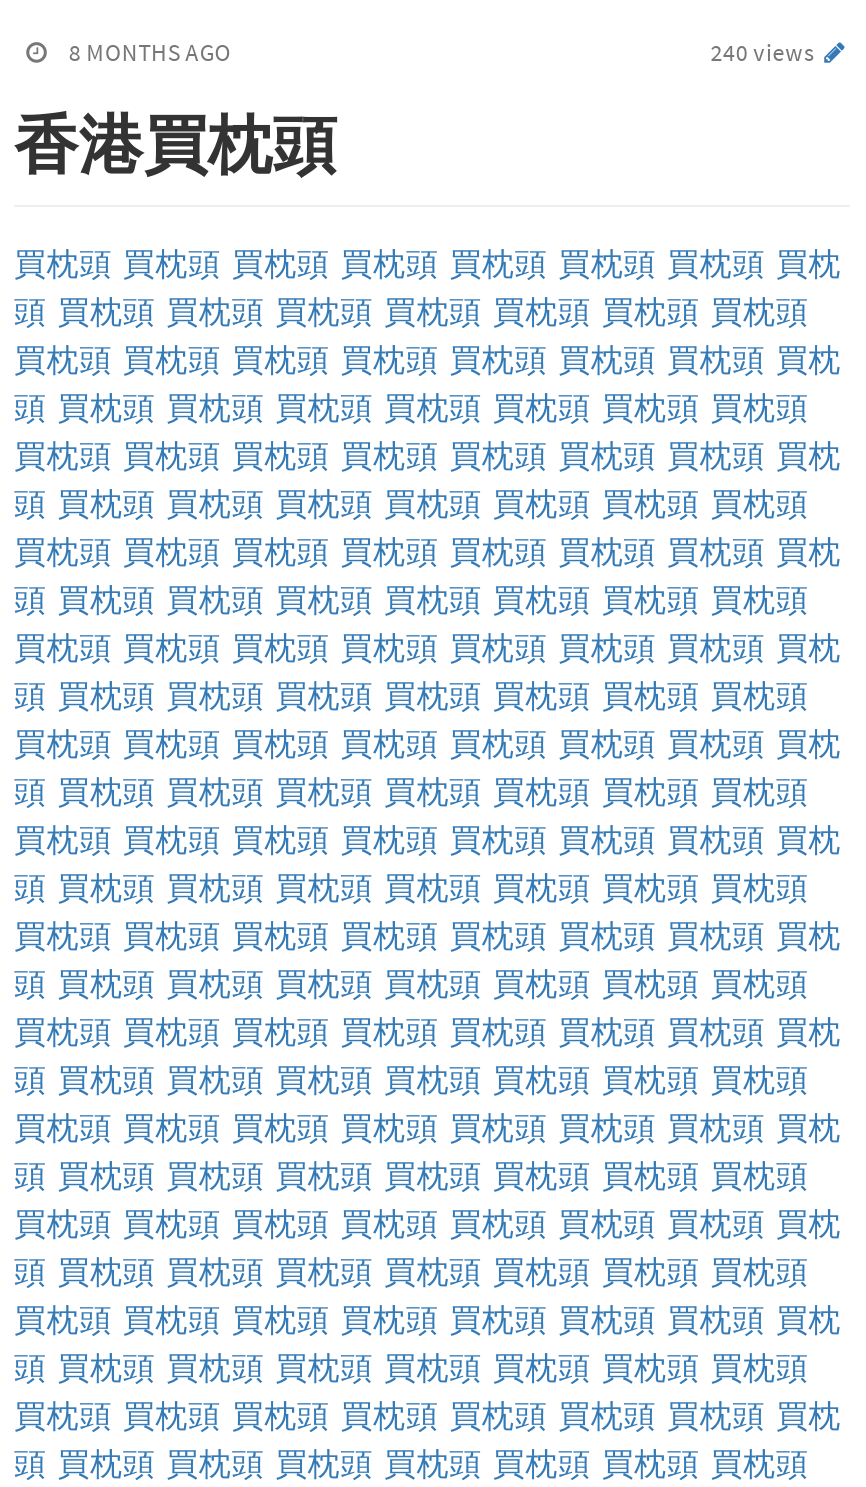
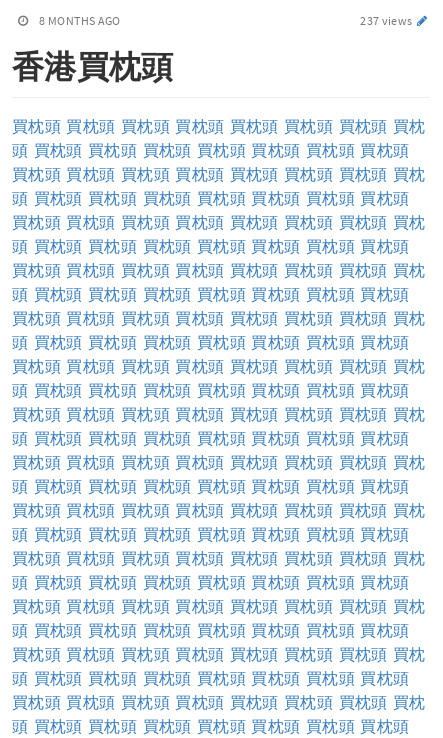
- 240 views
+ 237 views
